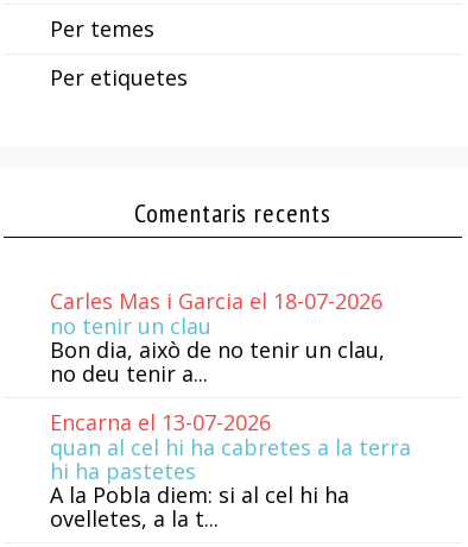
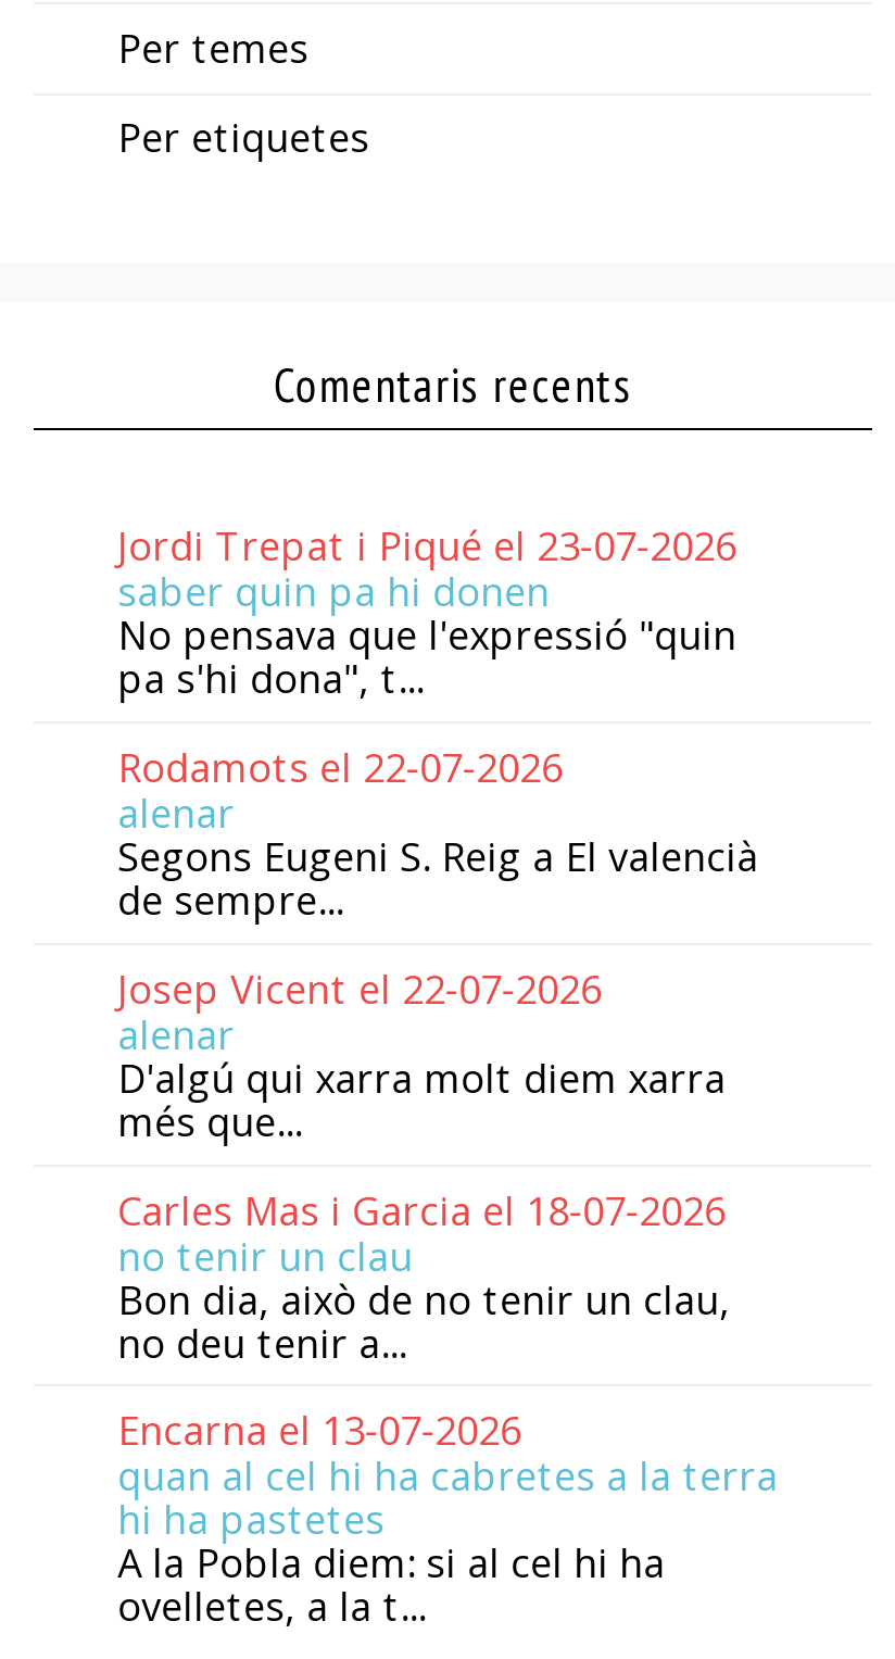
+ Jordi Trepat i Piqué el 23-07-2026
+ saber quin pa hi donen
+ No pensava que l'expressió "quin
+ pa s'hi dona", t...
+ Rodamots el 22-07-2026
+ alenar
+ Segons Eugeni S. Reig a El valencià
+ de sempre...
+ Josep Vicent el 22-07-2026
+ alenar
+ D'algú qui xarra molt diem xarra
+ més que...
